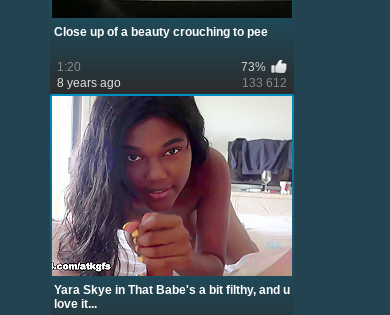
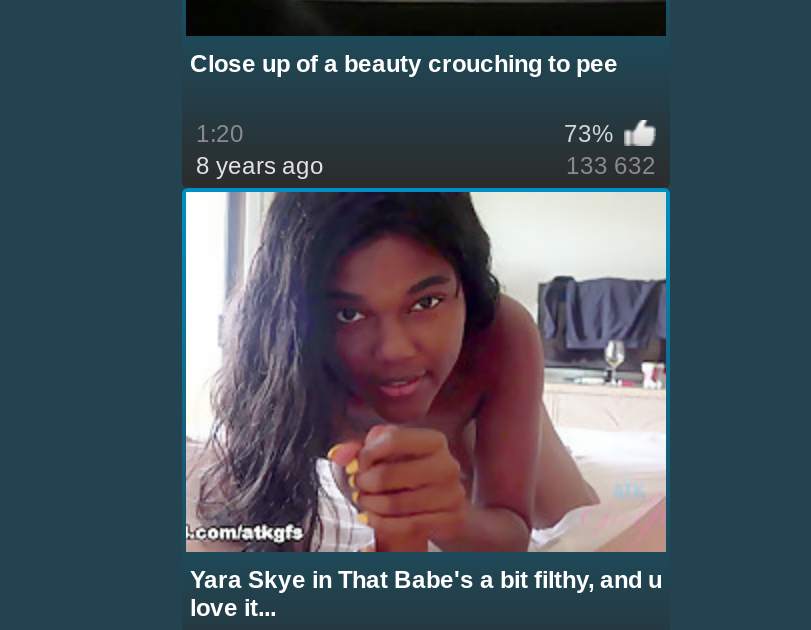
- 133 612
+ 133 632
